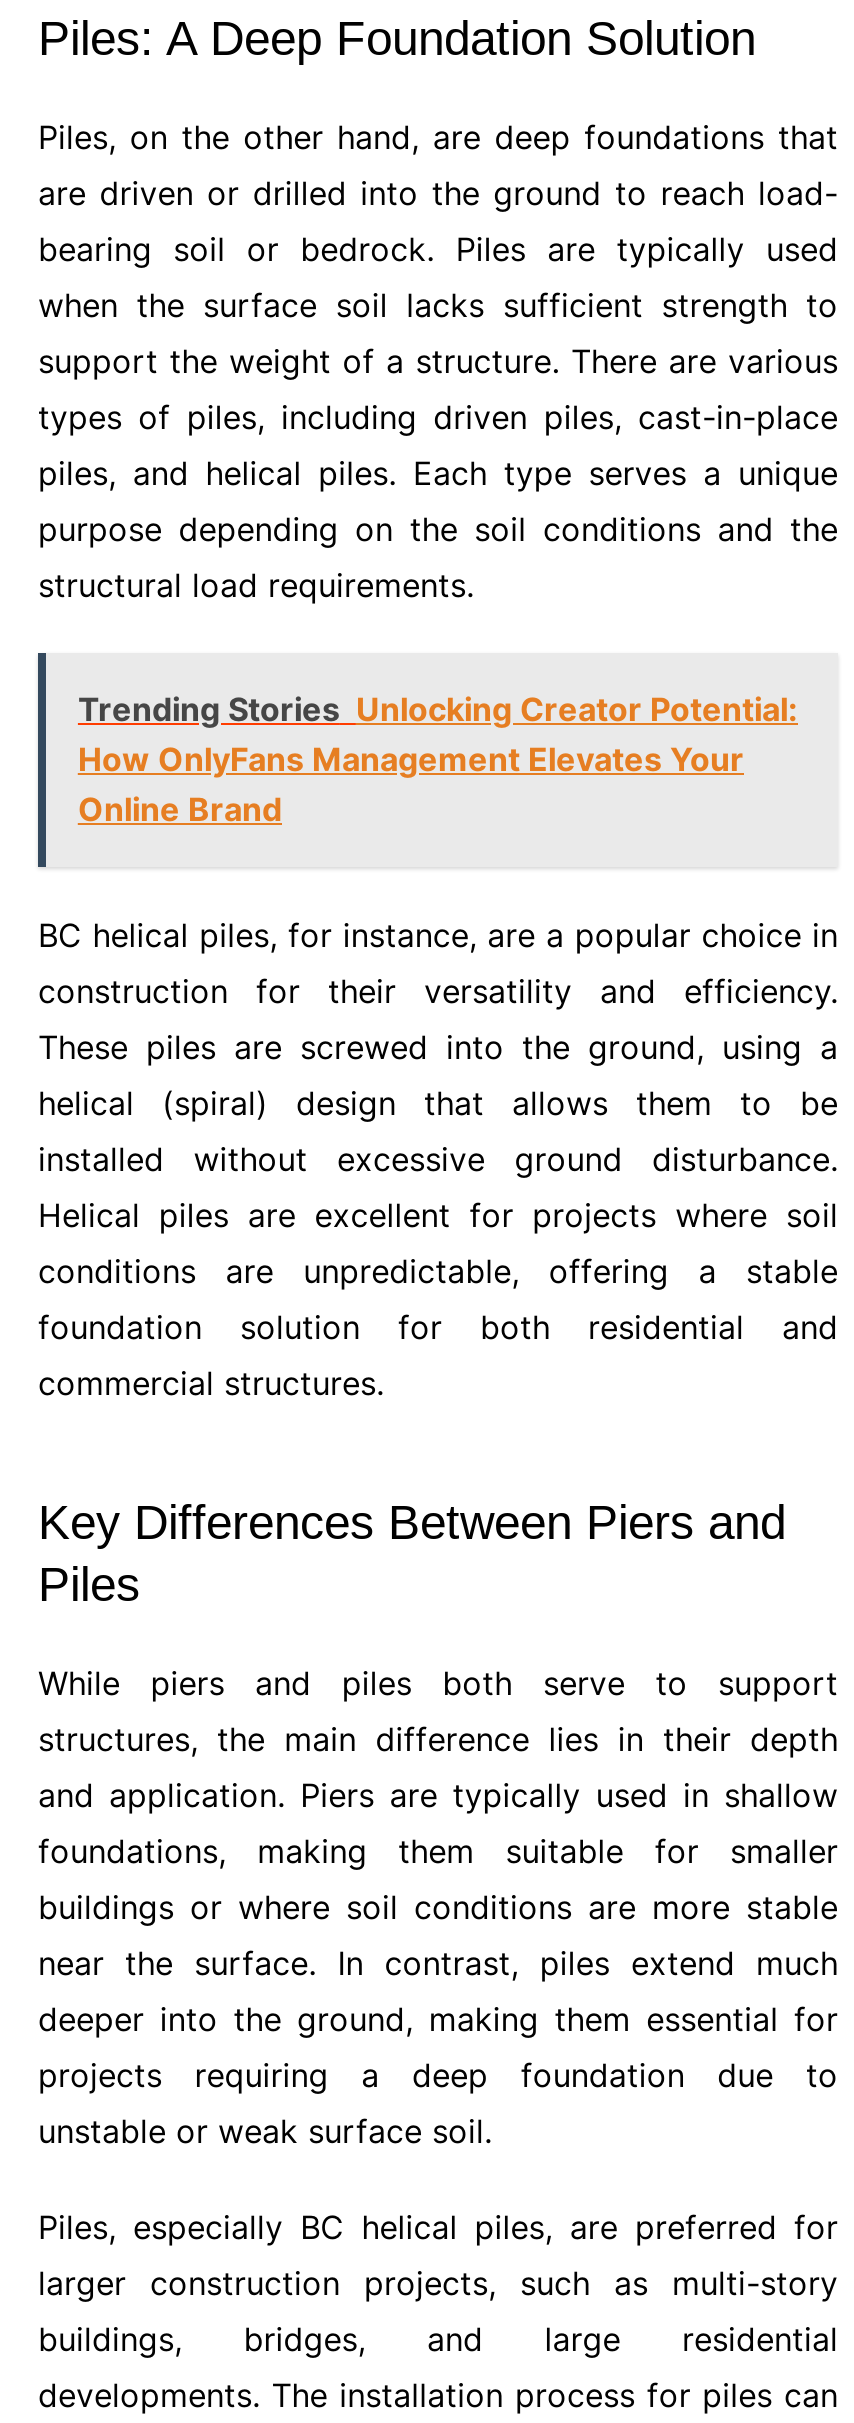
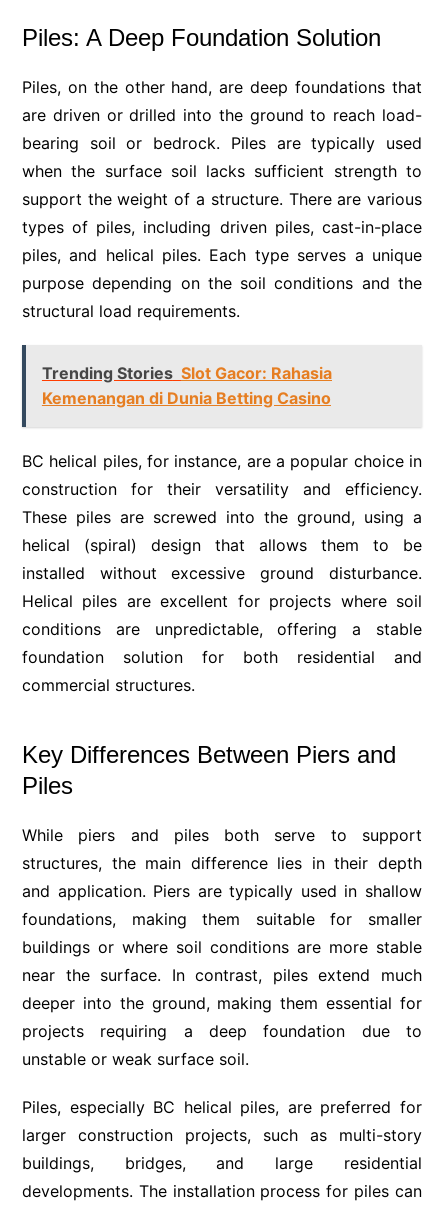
- Trending Stories Unlocking Creator Potential:
- How OnlyFans Management Elevates Your
- Online Brand
+ Trending Stories Slot Gacor: Rahasia
+ Kemenangan di Dunia Betting Casino
